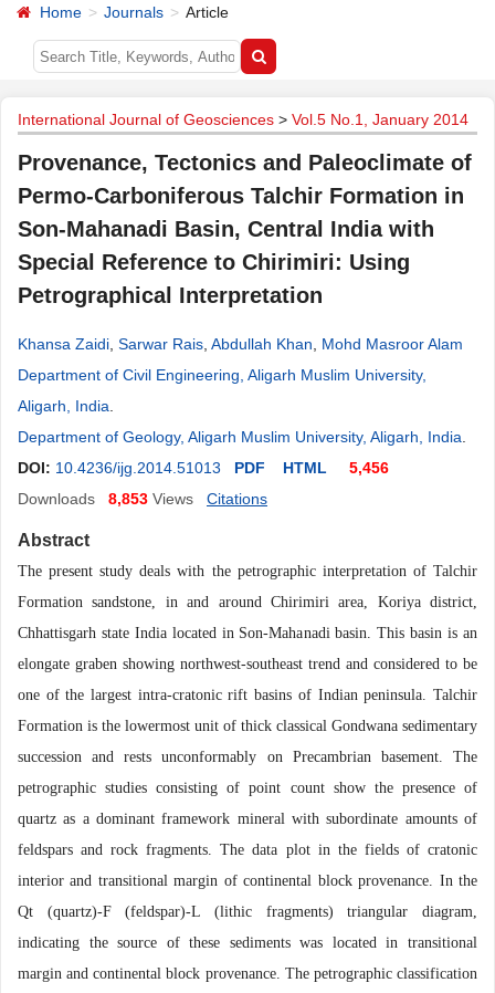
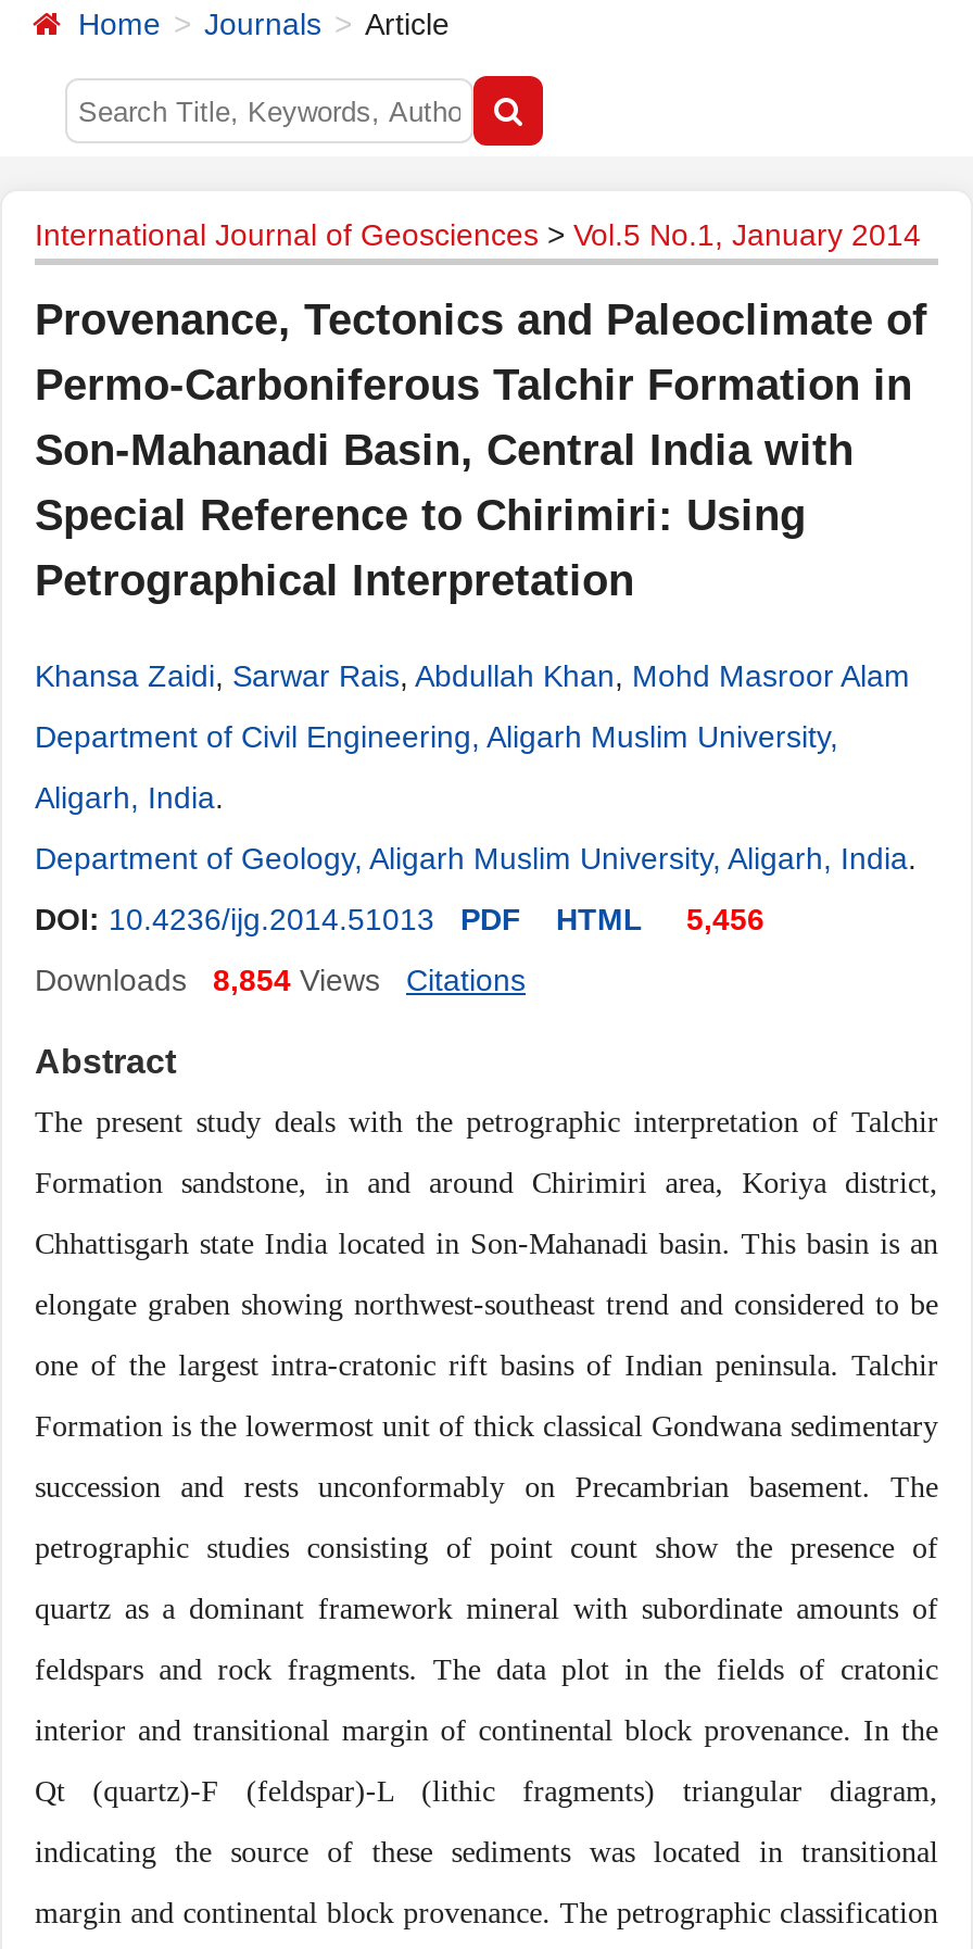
- Downloads 8,853 Views
+ Downloads 8,854 Views
